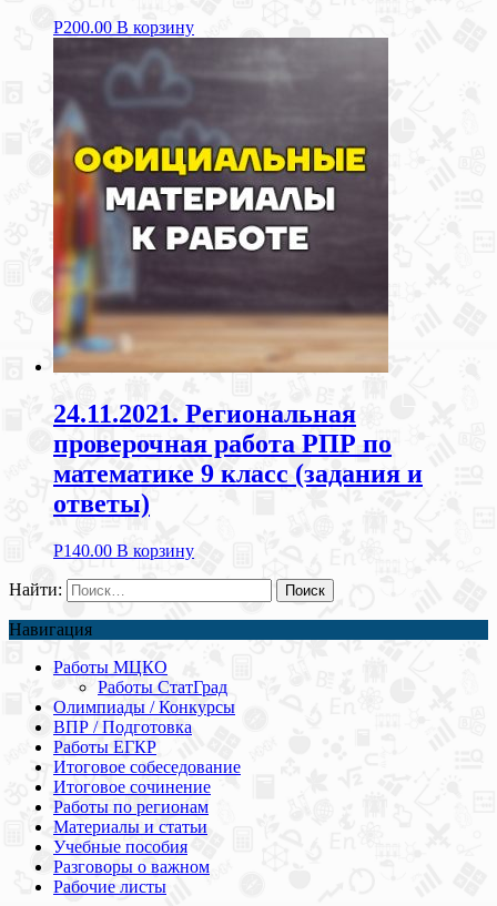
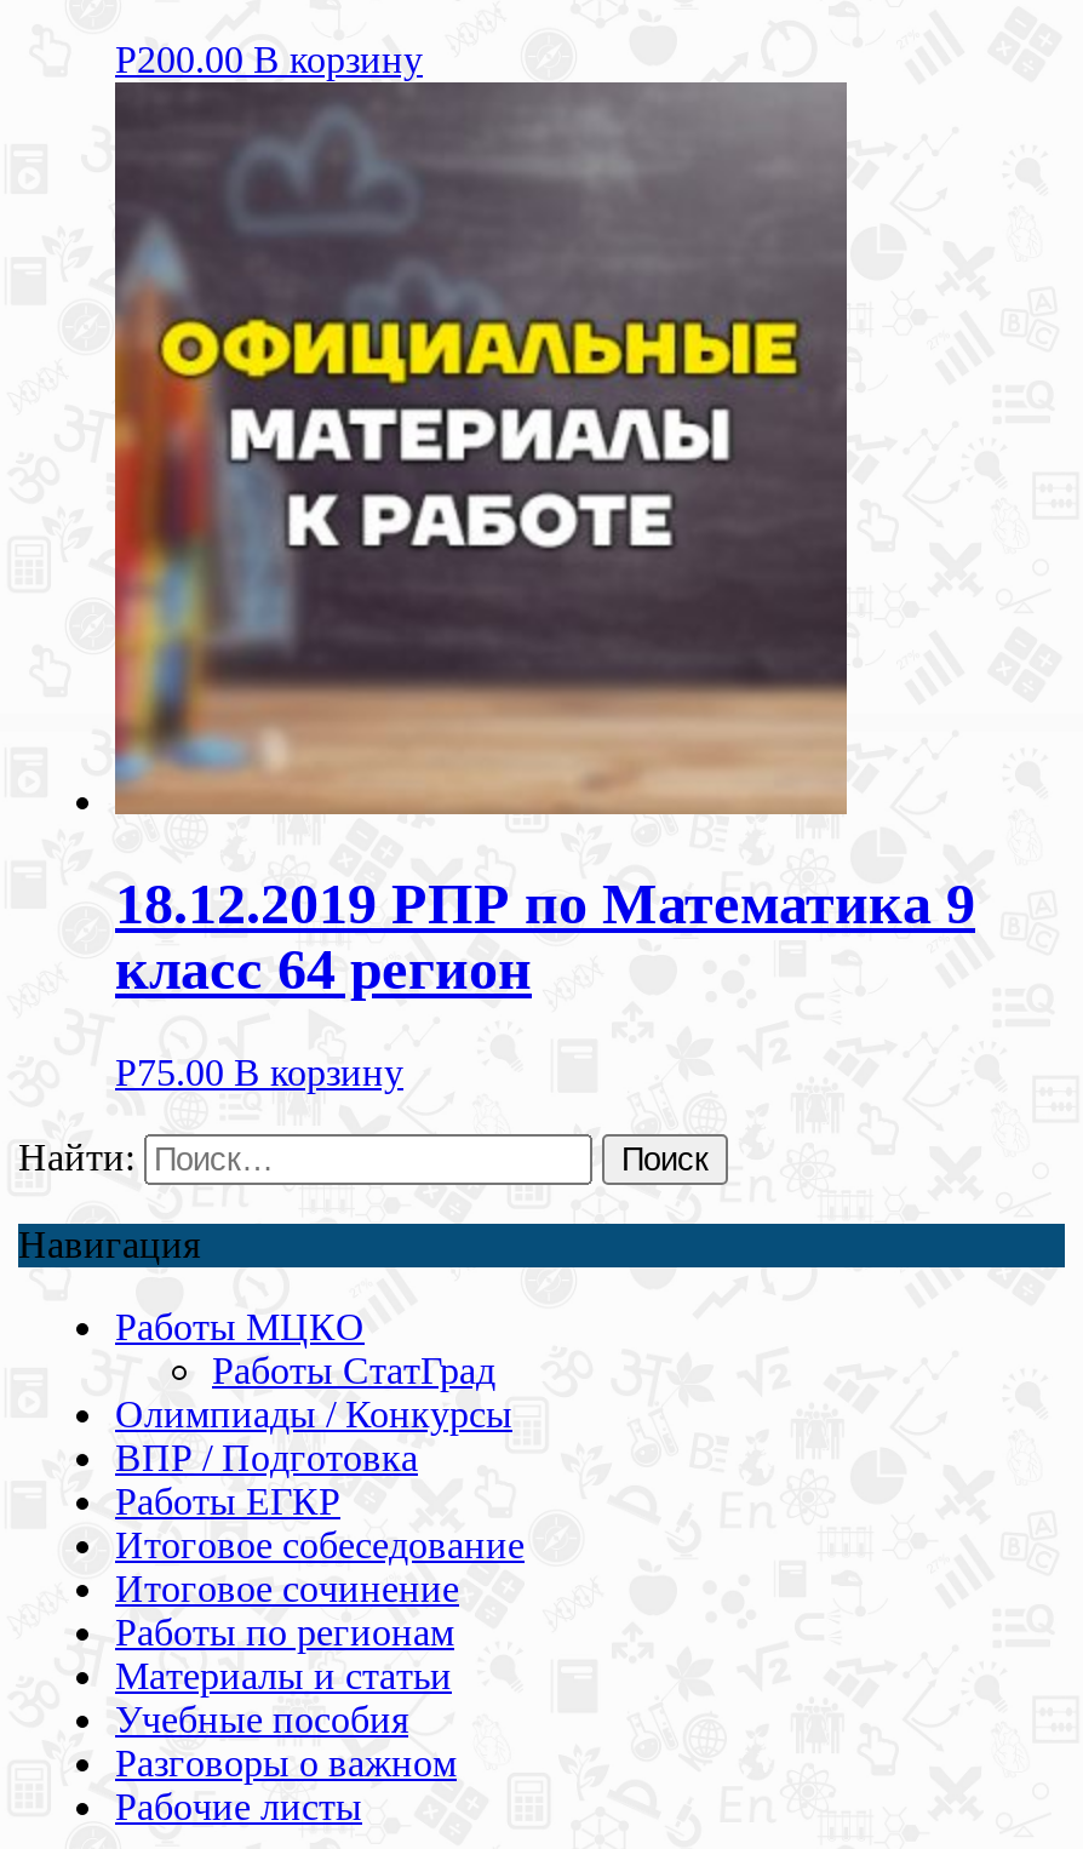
- 24.11.2021. Региональная
- проверочная работа РПР по
- математике 9 класс (задания и
- ответы)
+ 18.12.2019 РПР по Математика 9
+ класс 64 регион

- Р140.00 В корзину
+ Р75.00 В корзину
